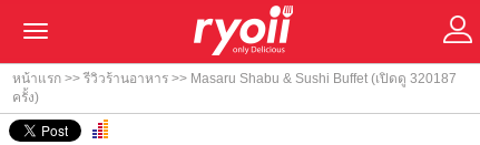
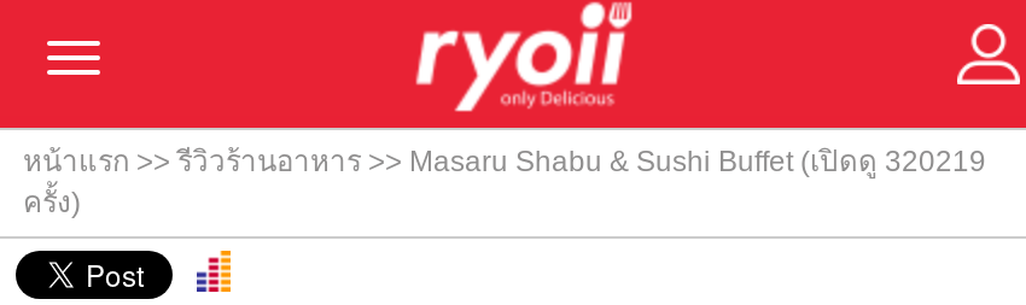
- หน้าแรก>>รีวิวร้านอาหาร>> Masaru Shabu & Sushi Buffet (เปิดดู 320187
+ หน้าแรก>>รีวิวร้านอาหาร>> Masaru Shabu & Sushi Buffet (เปิดดู 320219
